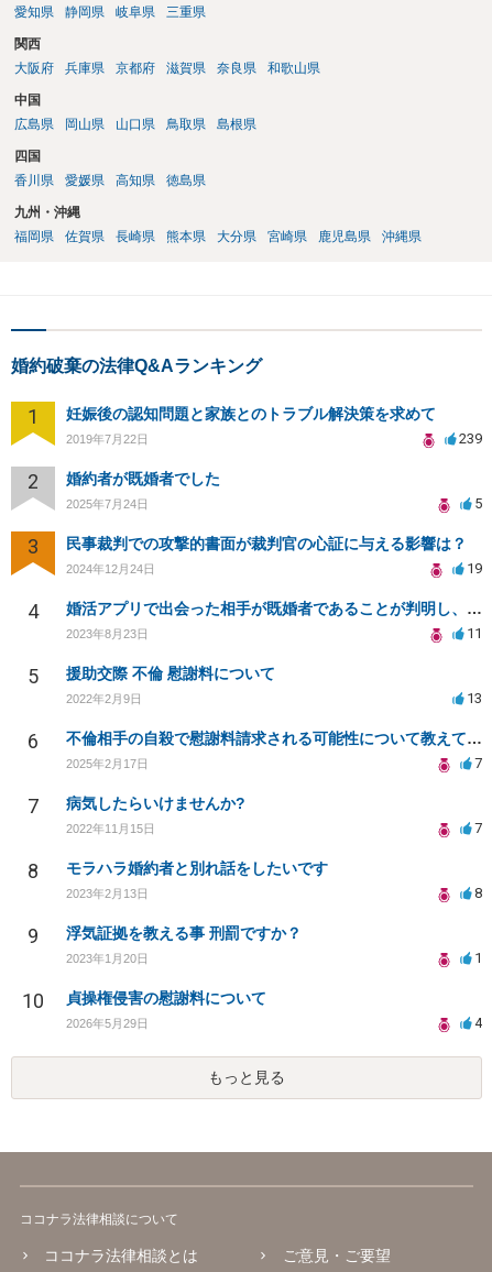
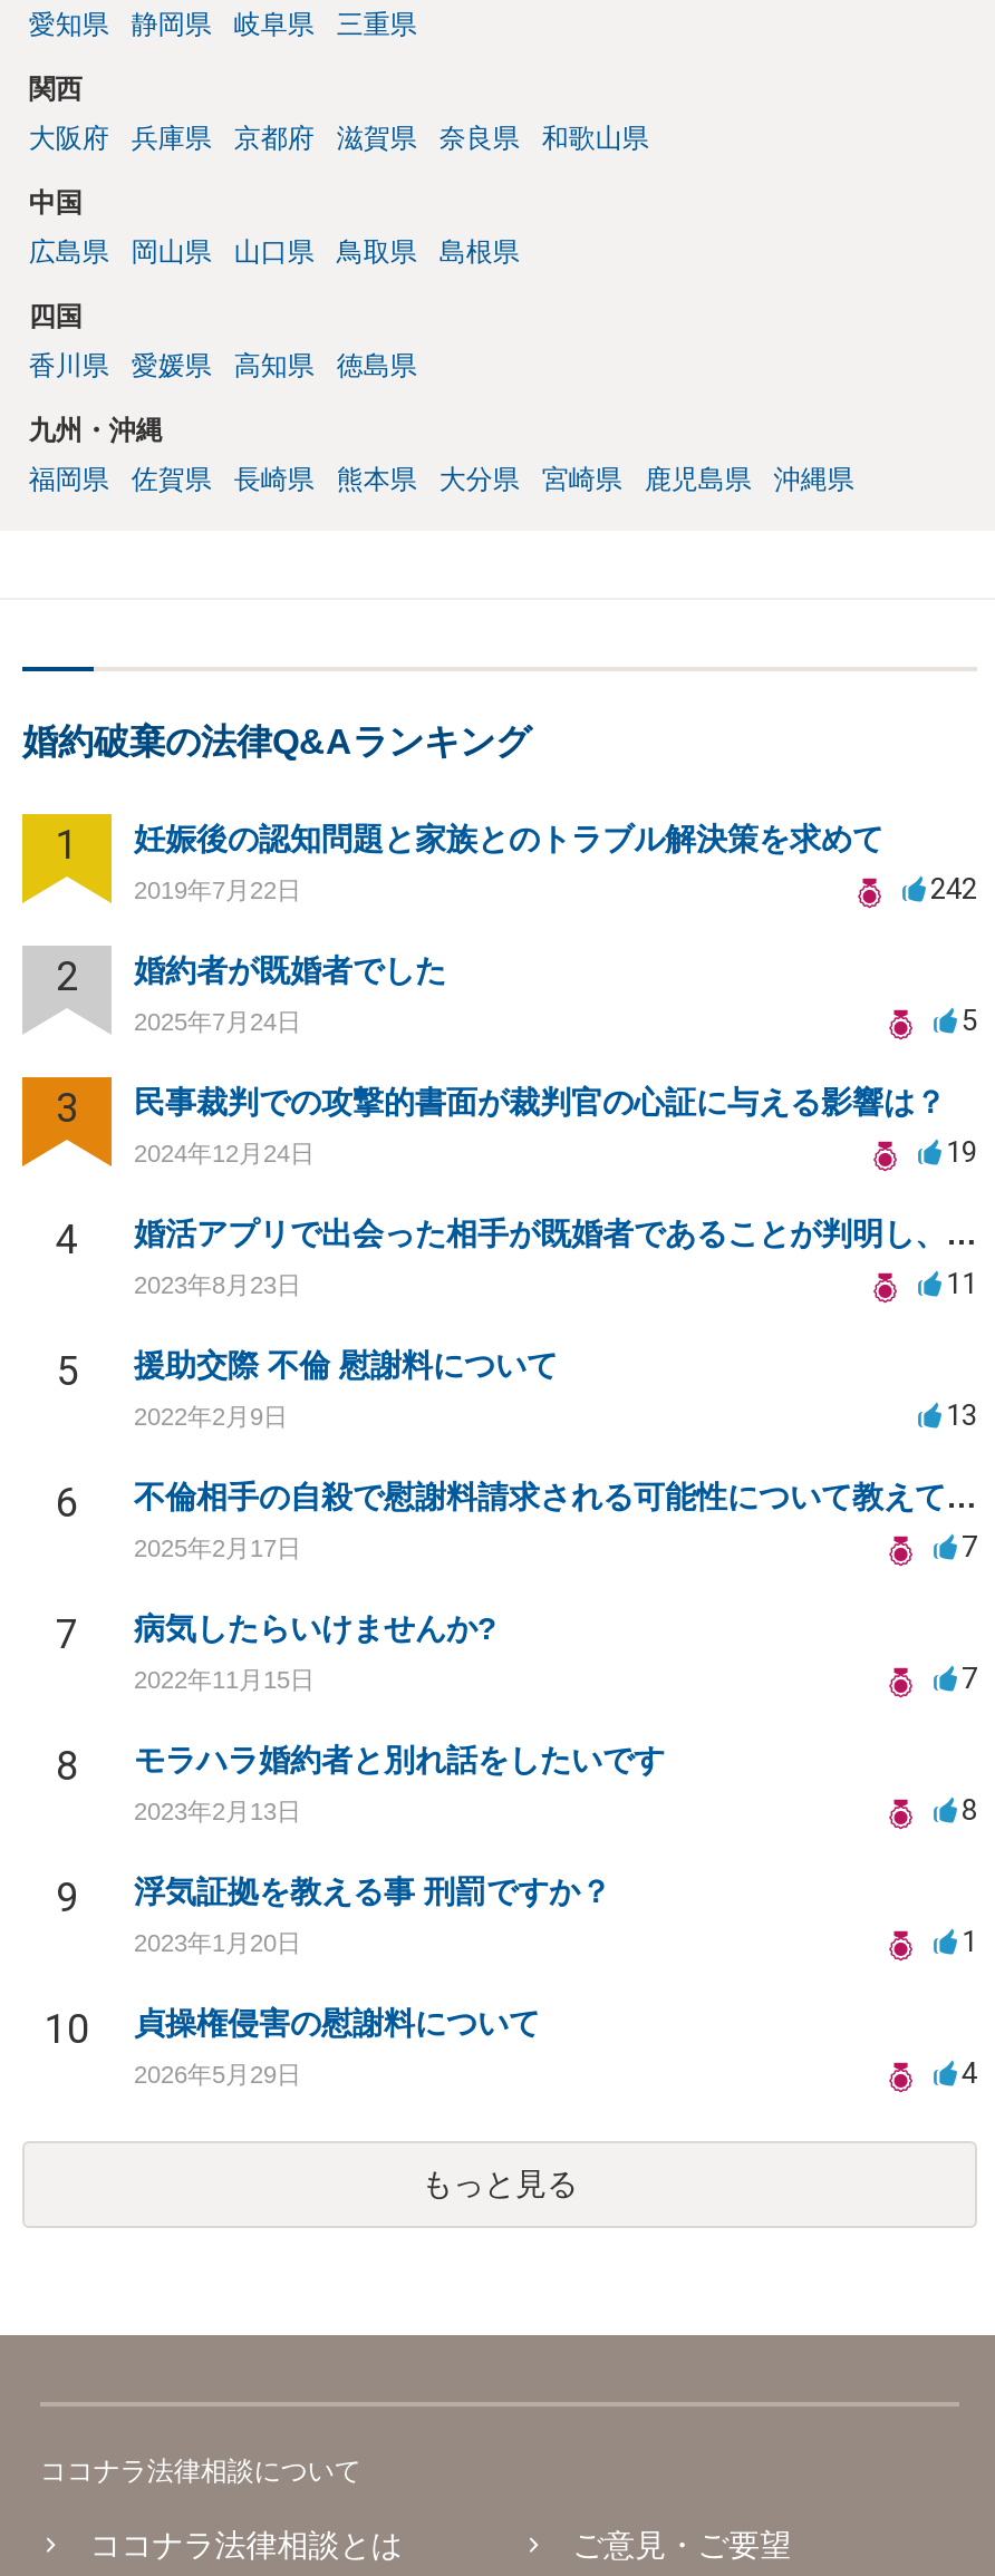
- 239
+ 242
